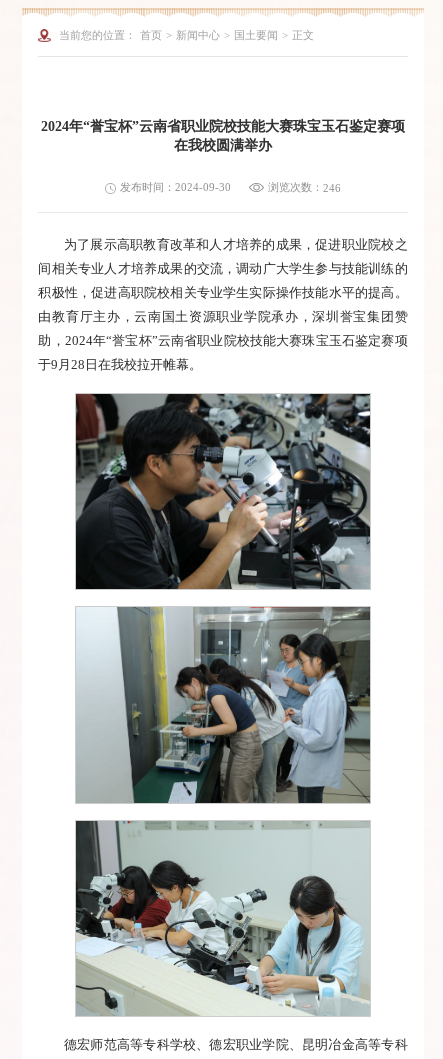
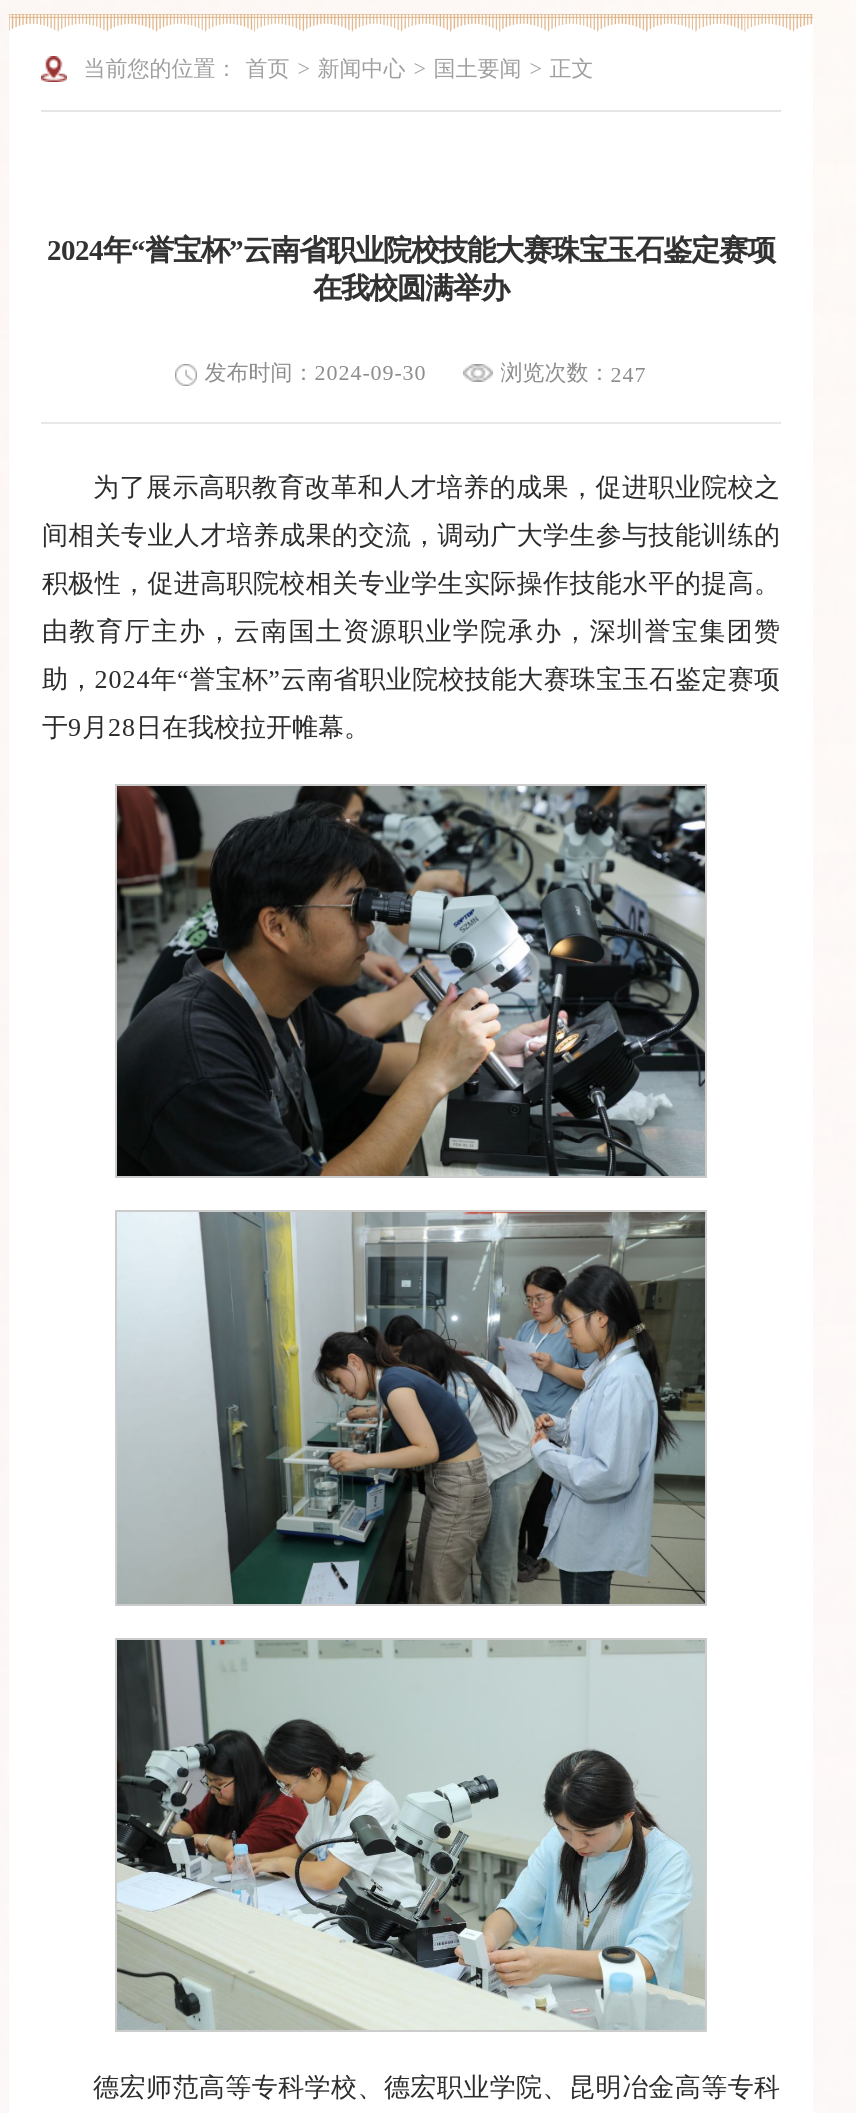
- 浏览次数：246
+ 浏览次数：247
